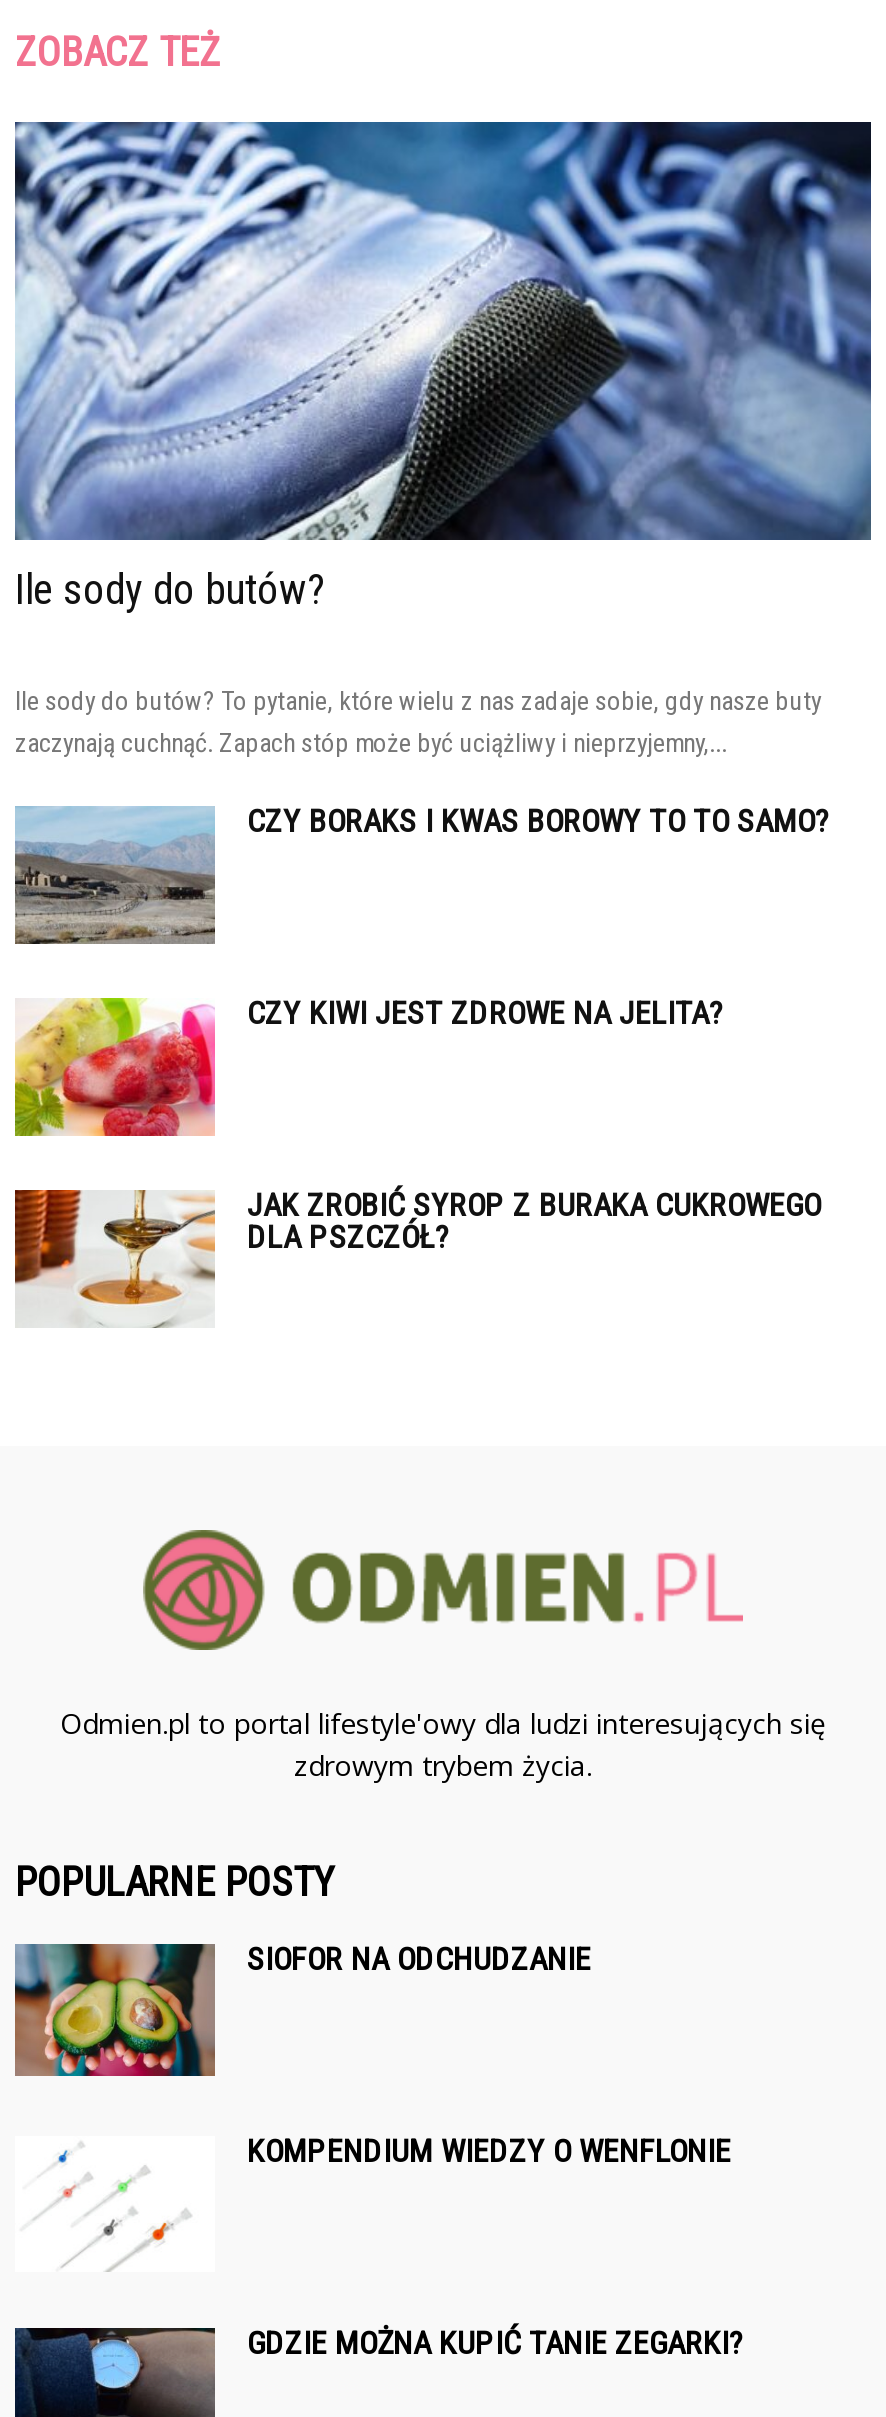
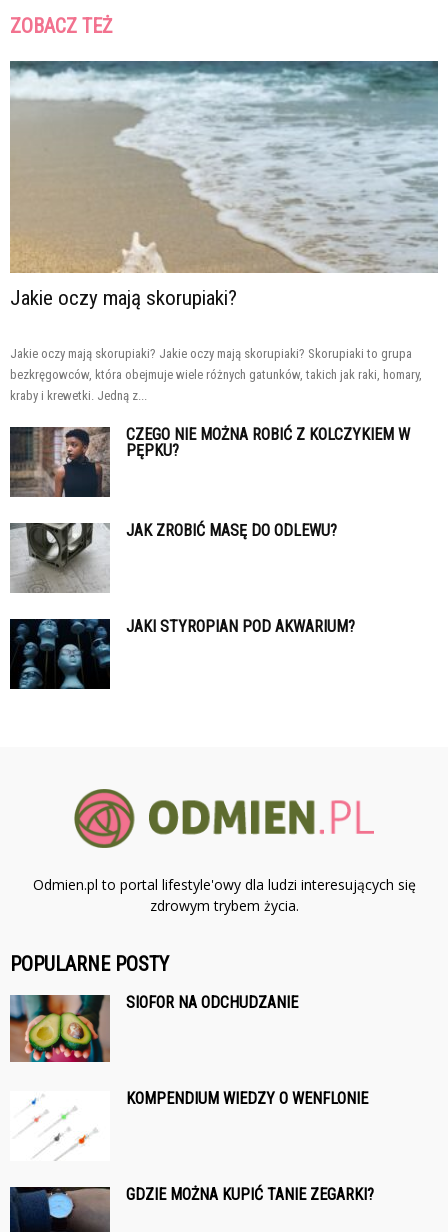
- [image]
- Ile sody do butów?
+ [image]
+ Jakie oczy mają skorupiaki?

- Ile sody do butów? To pytanie, które wielu z nas zadaje sobie, gdy nasze buty
- zaczynają cuchnąć. Zapach stóp może być uciążliwy i nieprzyjemny,...
+ Jakie oczy mają skorupiaki? Jakie oczy mają skorupiaki? Skorupiaki to grupa
+ bezkręgowców, która obejmuje wiele różnych gatunków, takich jak raki, homary,
+ kraby i krewetki. Jedną z...

- [image]
- CZY BORAKS I KWAS BOROWY TO TO SAMO?
+ [image]
+ CZEGO NIE MOŻNA ROBIĆ Z KOLCZYKIEM W
+ PĘPKU?

- [image]
- CZY KIWI JEST ZDROWE NA JELITA?
+ [image]
+ JAK ZROBIĆ MASĘ DO ODLEWU?

- [image]
- JAK ZROBIĆ SYROP Z BURAKA CUKROWEGO
- DLA PSZCZÓŁ?
+ [image]
+ JAKI STYROPIAN POD AKWARIUM?
